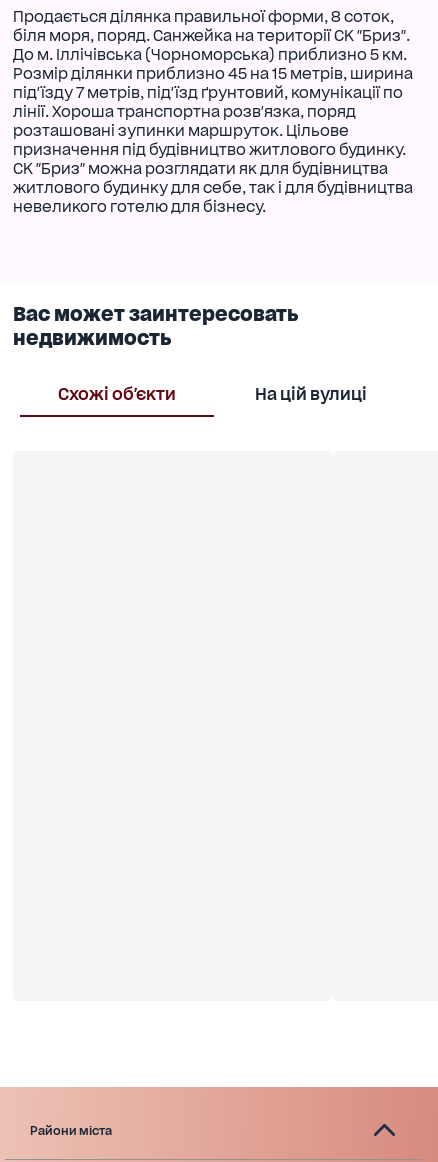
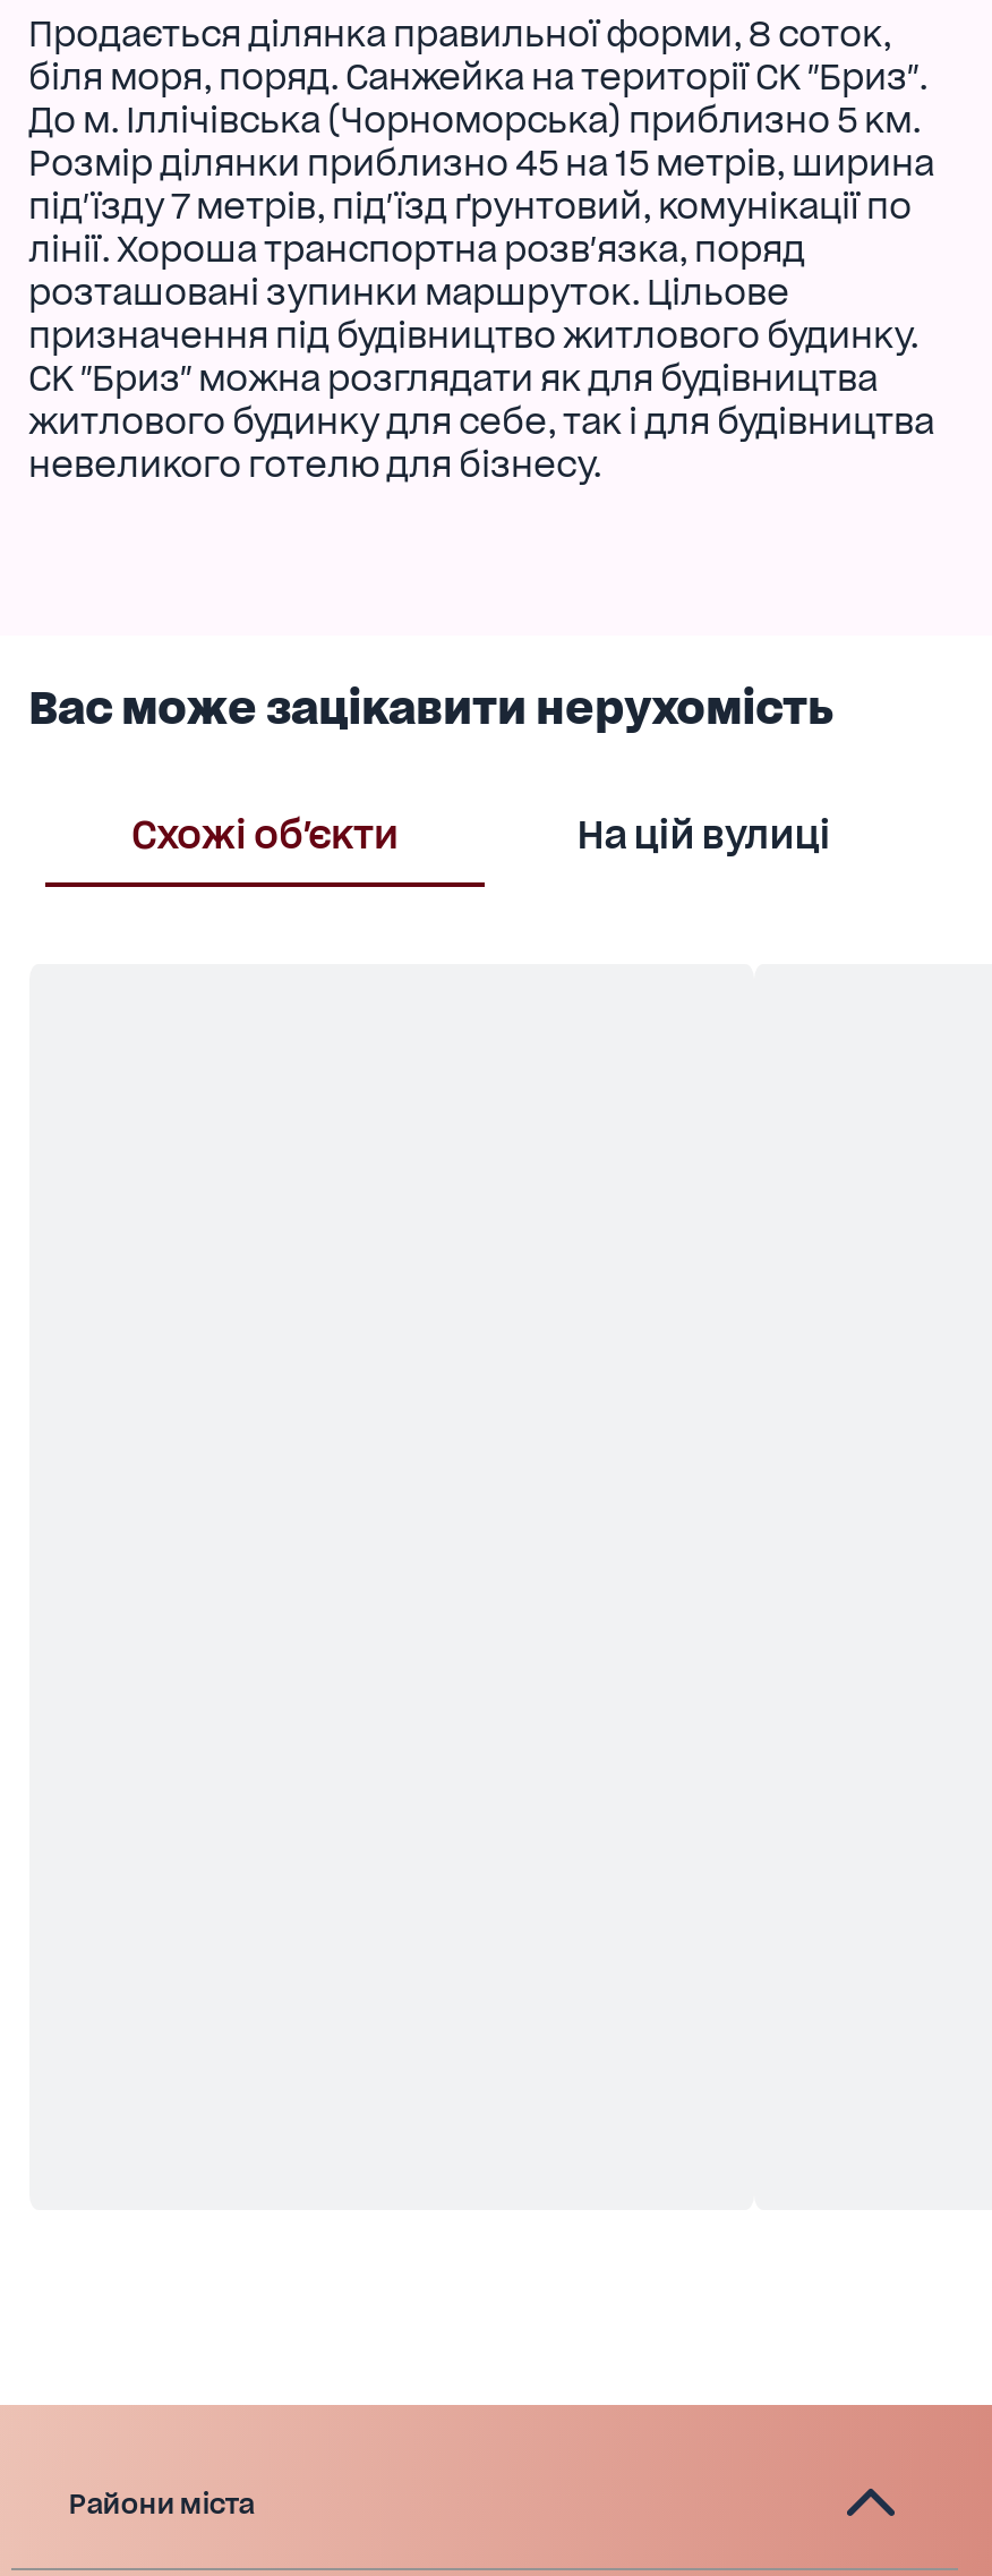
- Вас может заинтересовать
- недвижимость
+ Вас може зацікавити нерухомість
